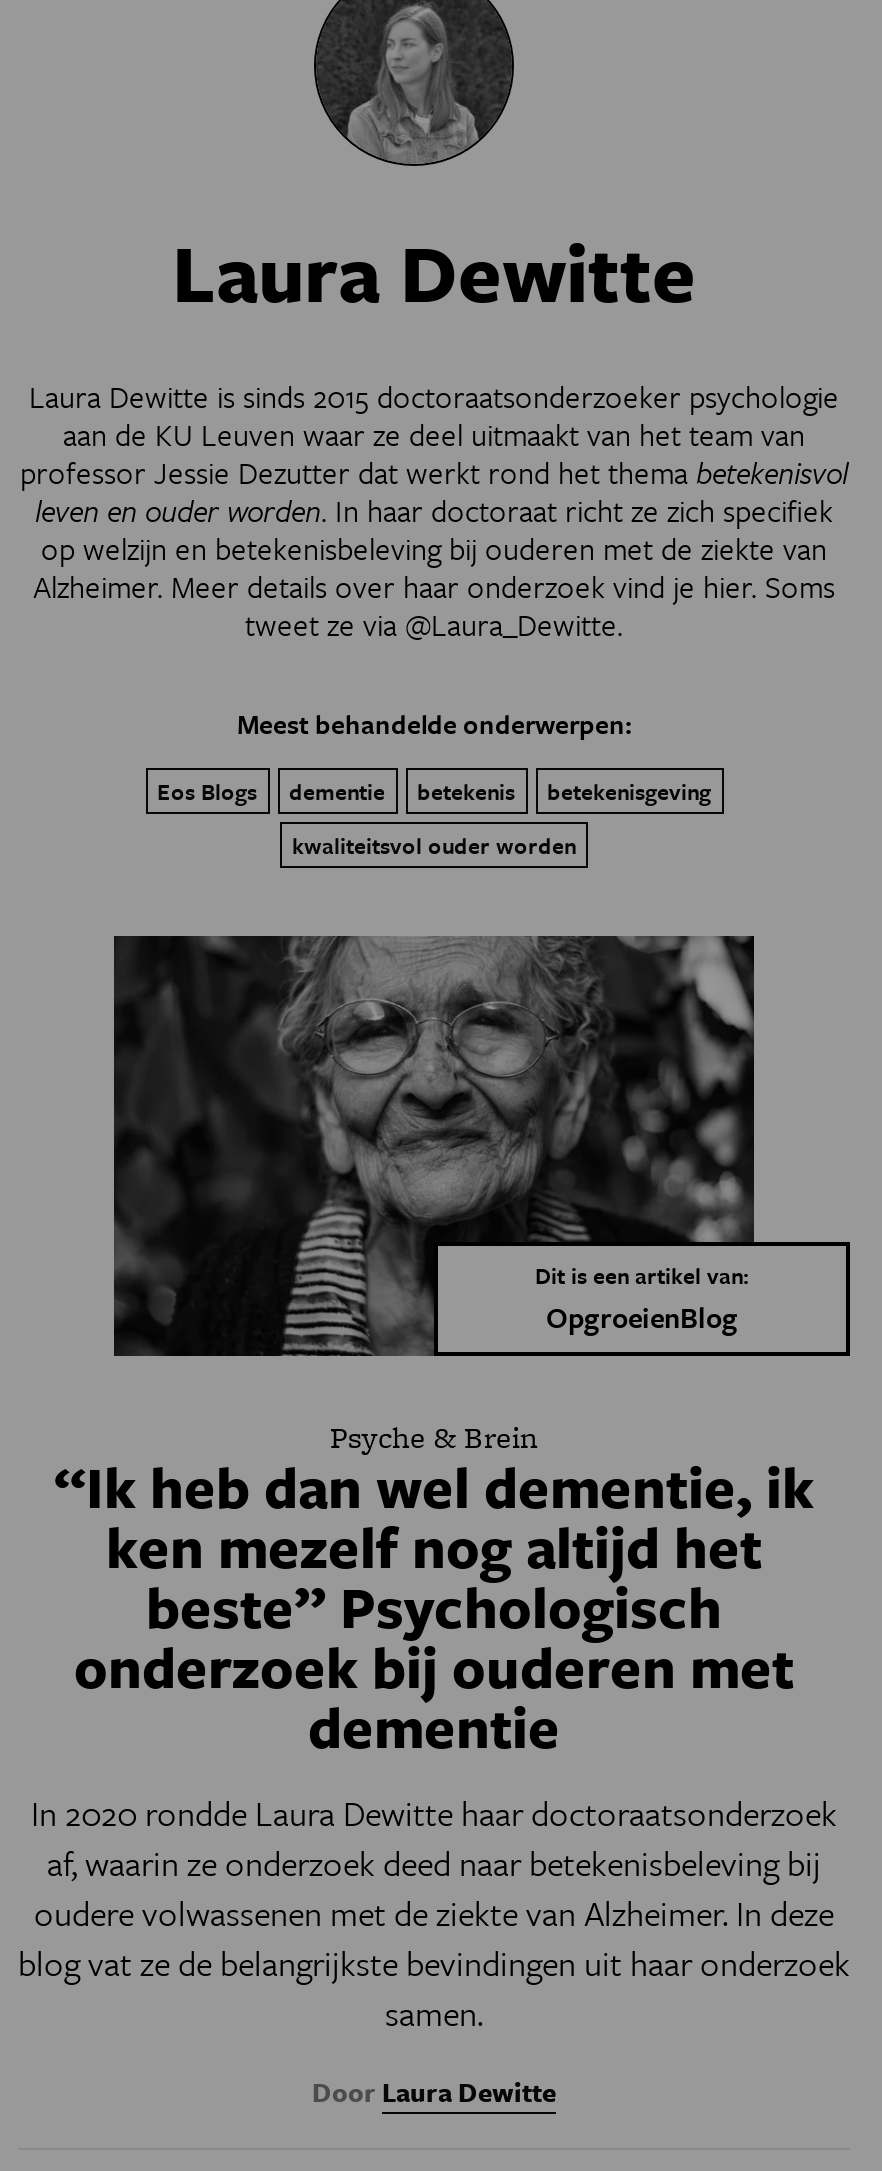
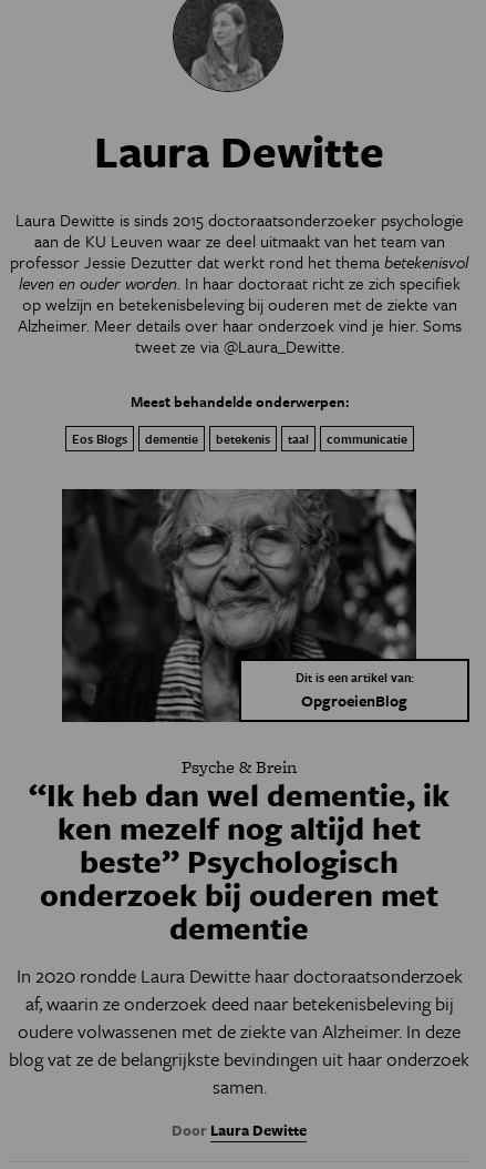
- betekenisgeving
- kwaliteitsvol ouder worden
+ taal
+ communicatie
